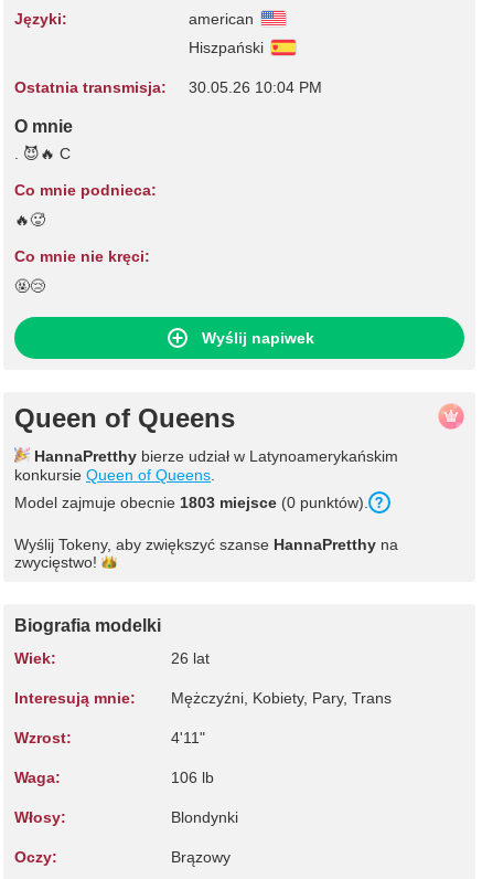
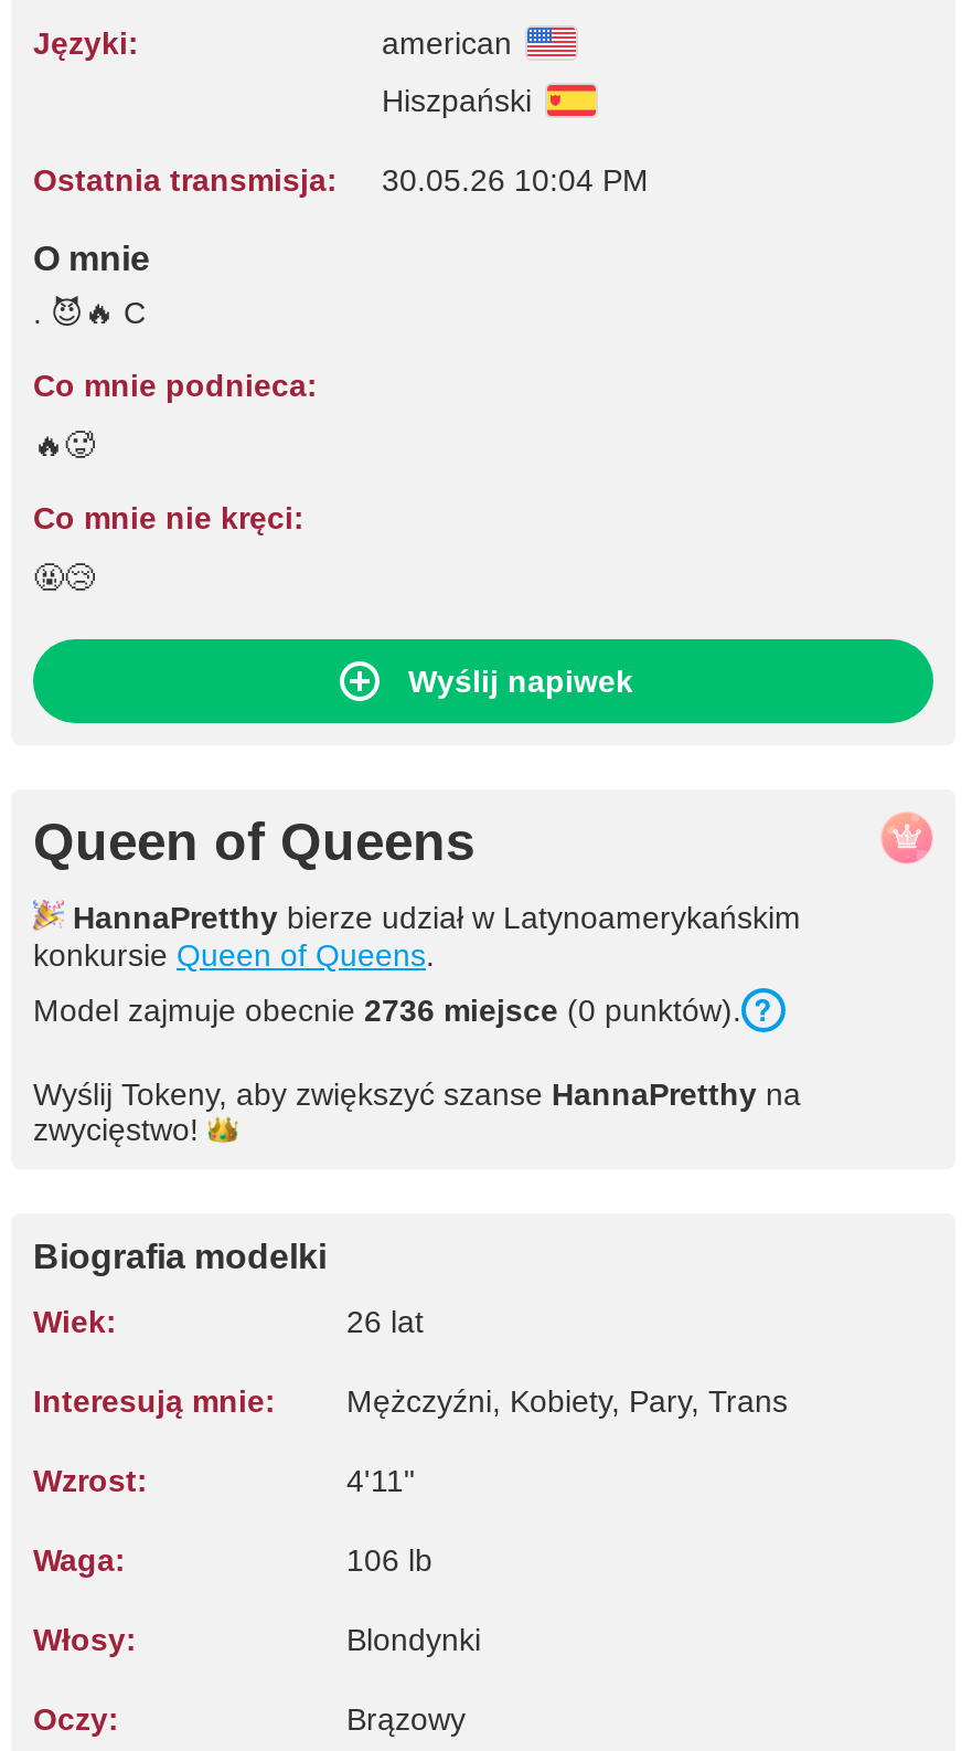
- Model zajmuje obecnie 1803 miejsce (0 punktów).
+ Model zajmuje obecnie 2736 miejsce (0 punktów).
